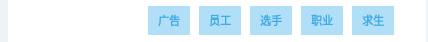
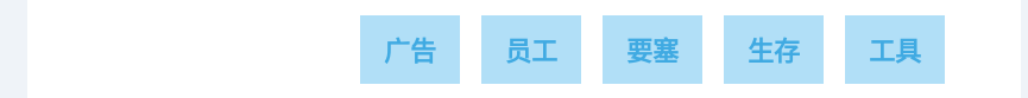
- 选手
- 职业
- 求生
+ 要塞
+ 生存
+ 工具
